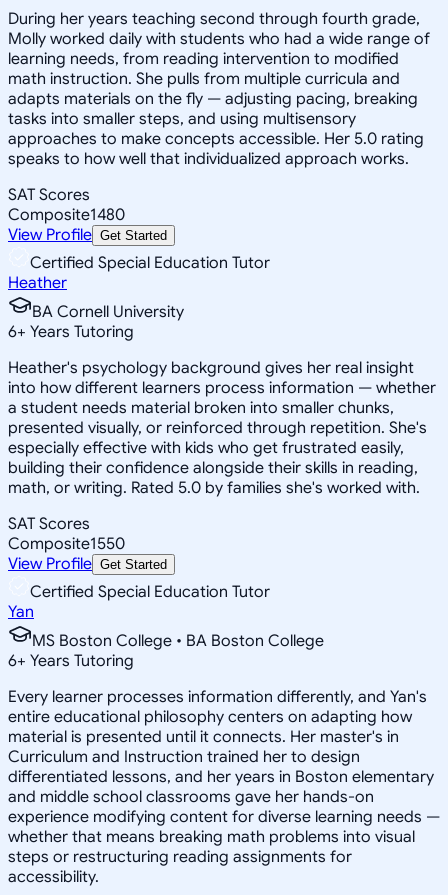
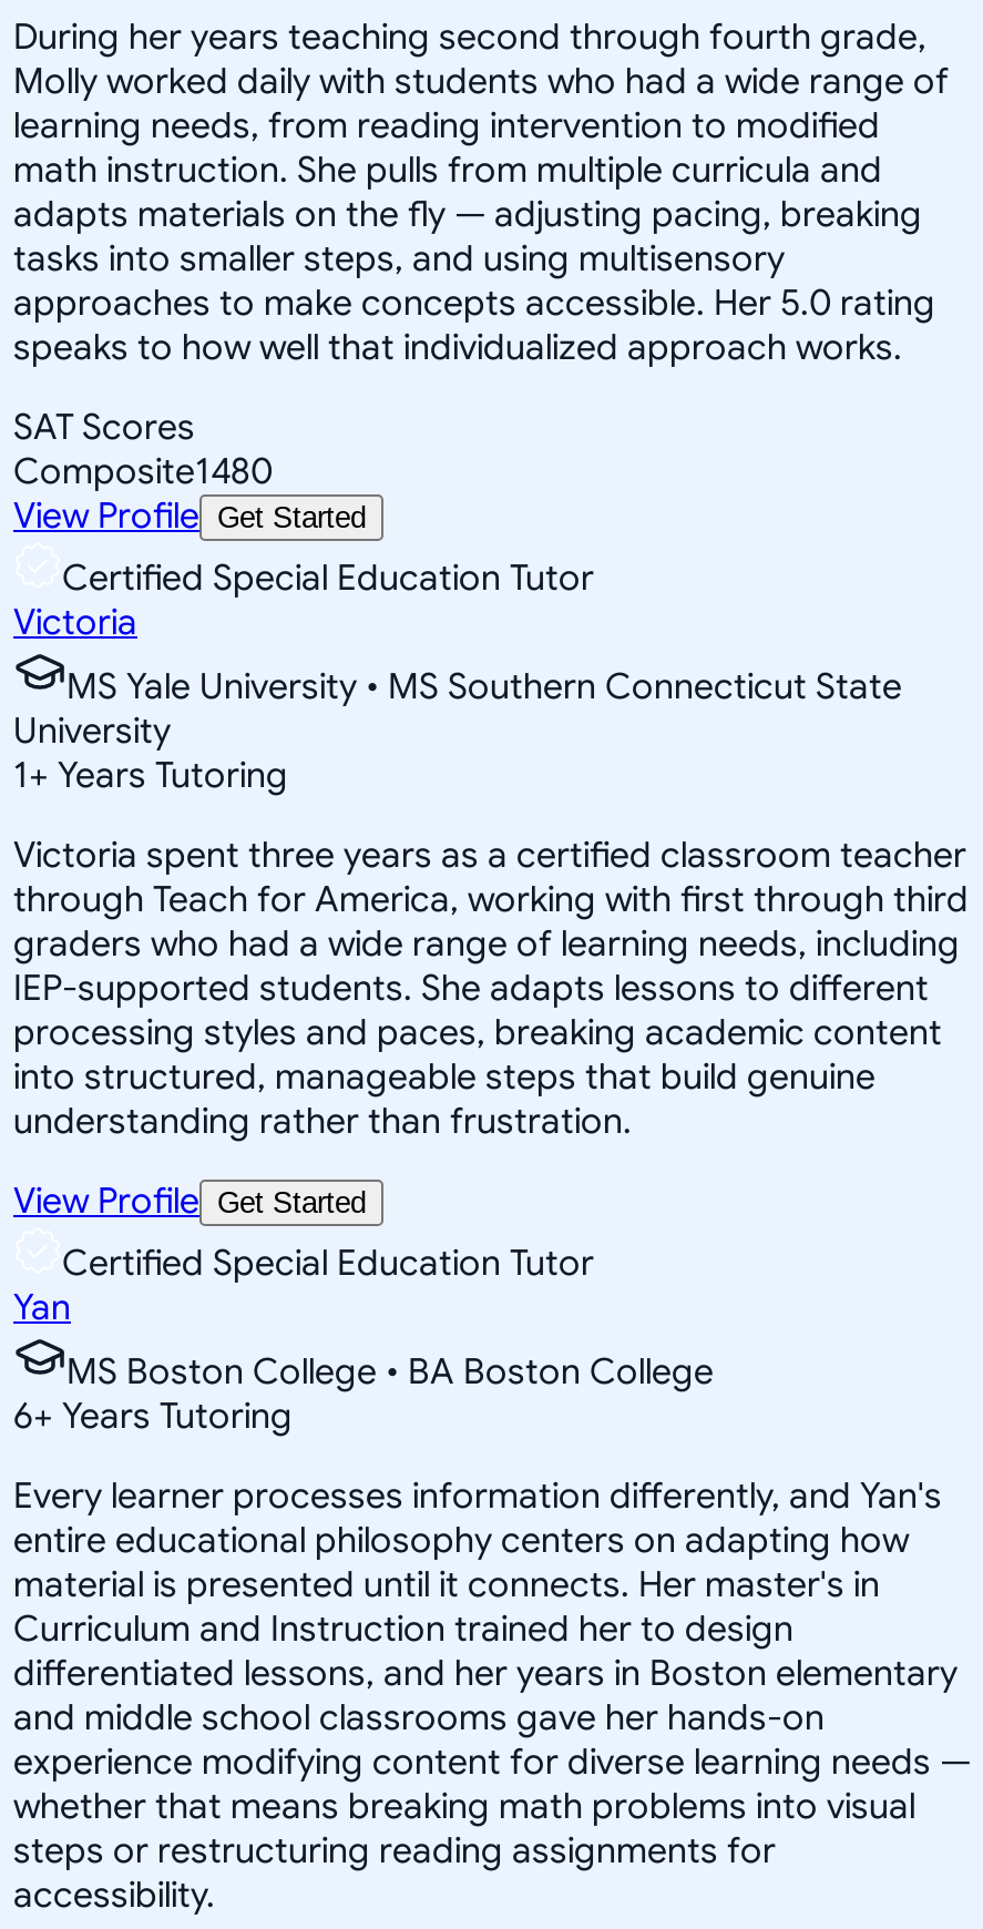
- Heather
- BA Cornell University
- 6+ Years Tutoring
- Heather's psychology background gives her real insight
- into how different learners process information — whether
- a student needs material broken into smaller chunks,
- presented visually, or reinforced through repetition. She's
- especially effective with kids who get frustrated easily,
- building their confidence alongside their skills in reading,
- math, or writing. Rated 5.0 by families she's worked with.
- SAT Scores
- Composite1550
+ Victoria
+ MS Yale University • MS Southern Connecticut State
+ University
+ 1+ Years Tutoring
+ Victoria spent three years as a certified classroom teacher
+ through Teach for America, working with first through third
+ graders who had a wide range of learning needs, including
+ IEP-supported students. She adapts lessons to different
+ processing styles and paces, breaking academic content
+ into structured, manageable steps that build genuine
+ understanding rather than frustration.
